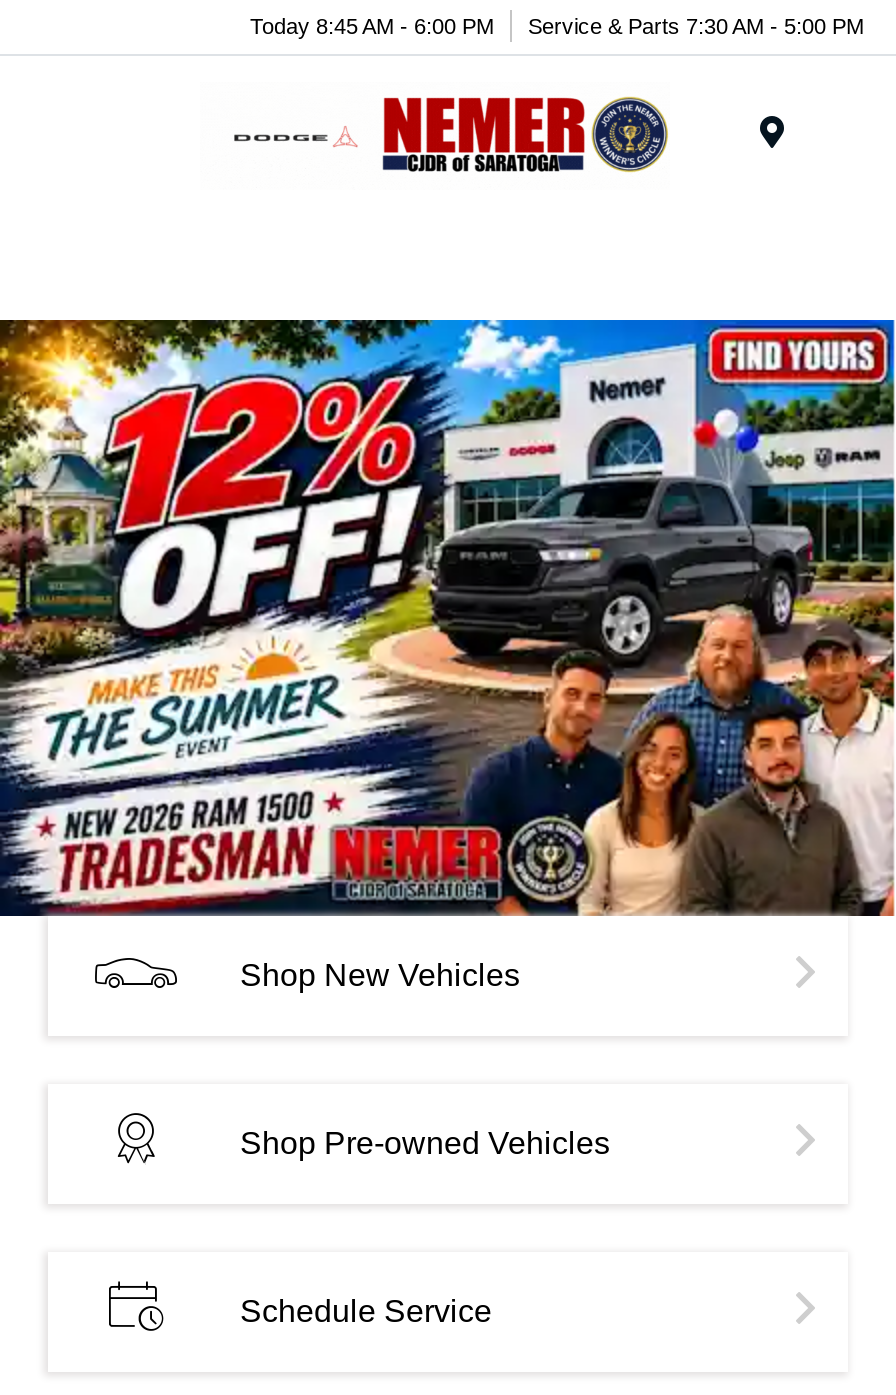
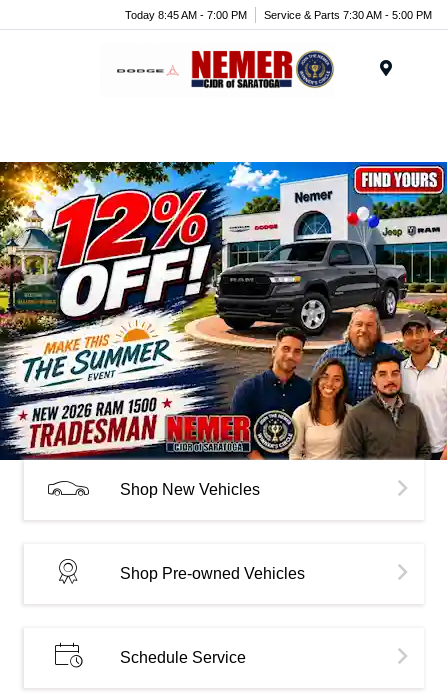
- Today 8:45 AM - 6:00 PM Service & Parts 7:30 AM - 5:00 PM
+ Today 8:45 AM - 7:00 PM Service & Parts 7:30 AM - 5:00 PM
